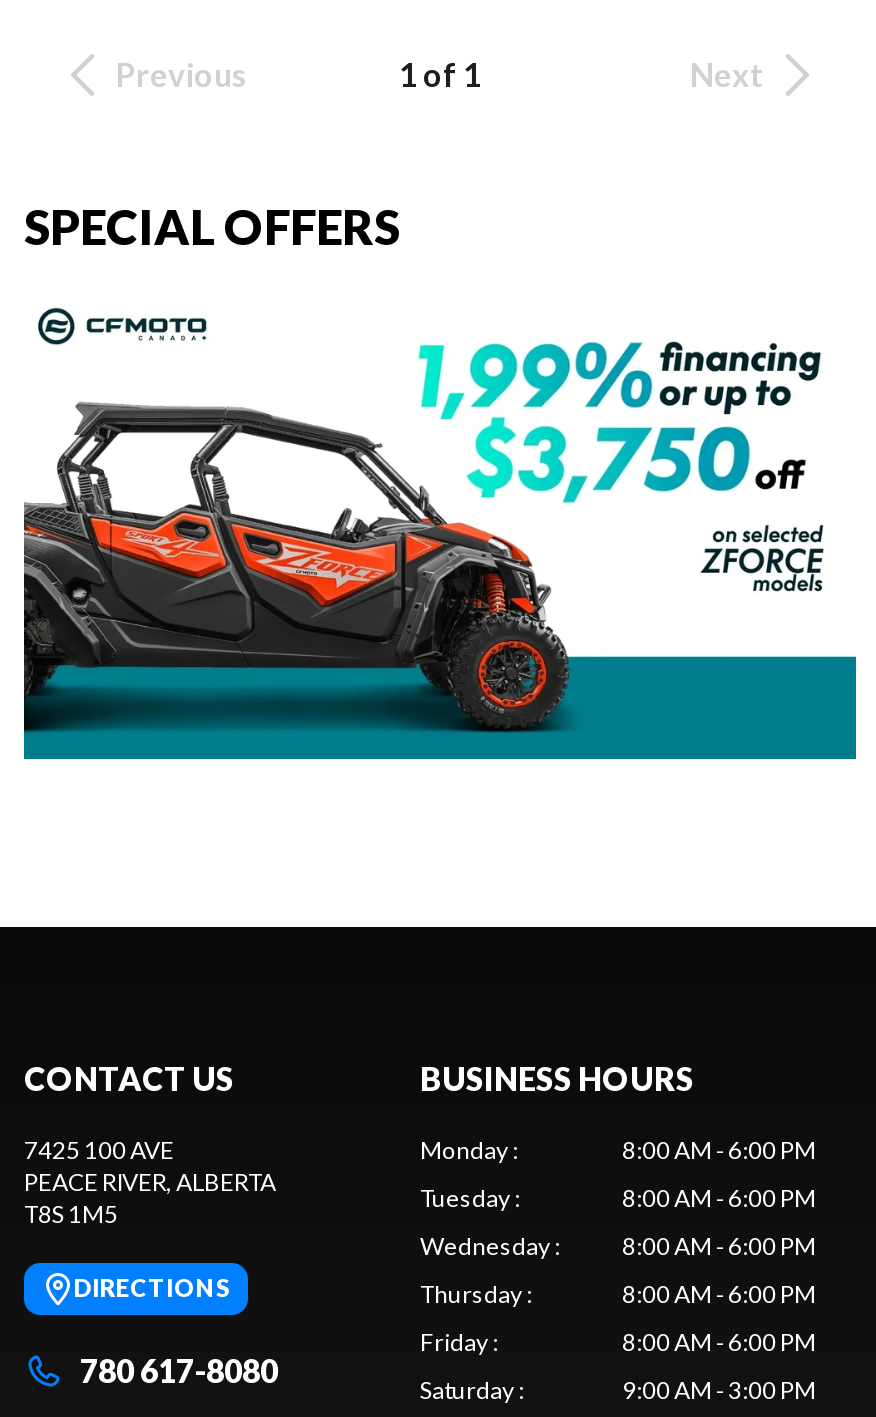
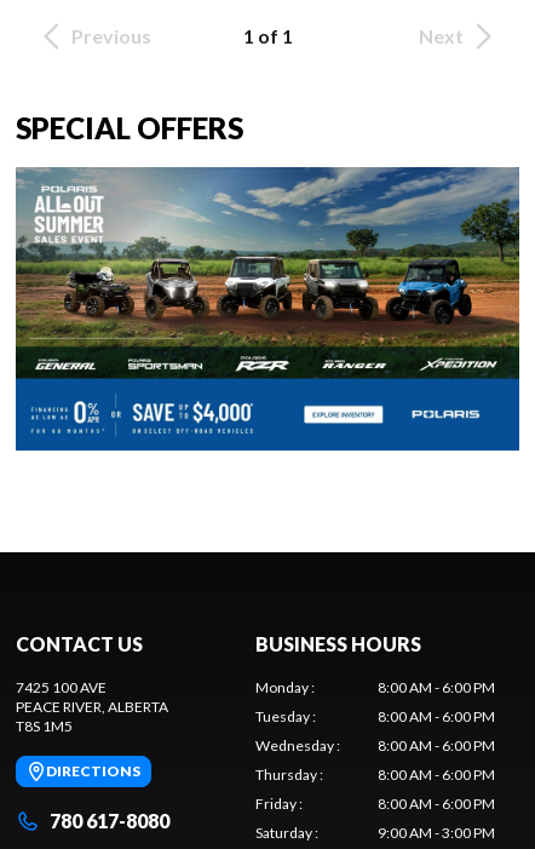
- [image]
+ [image]
